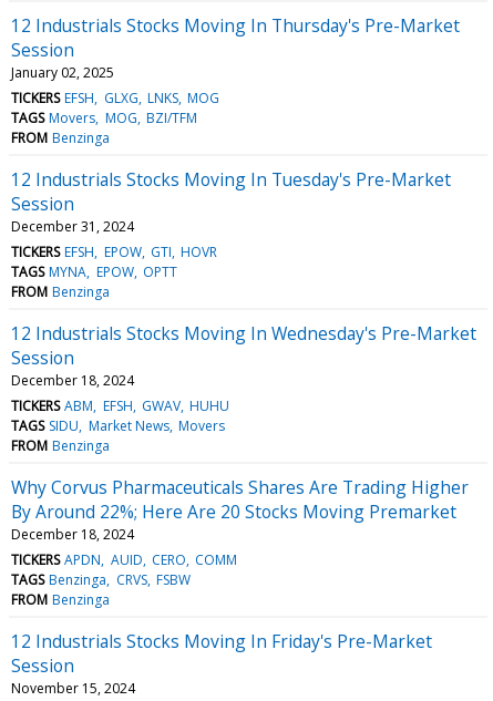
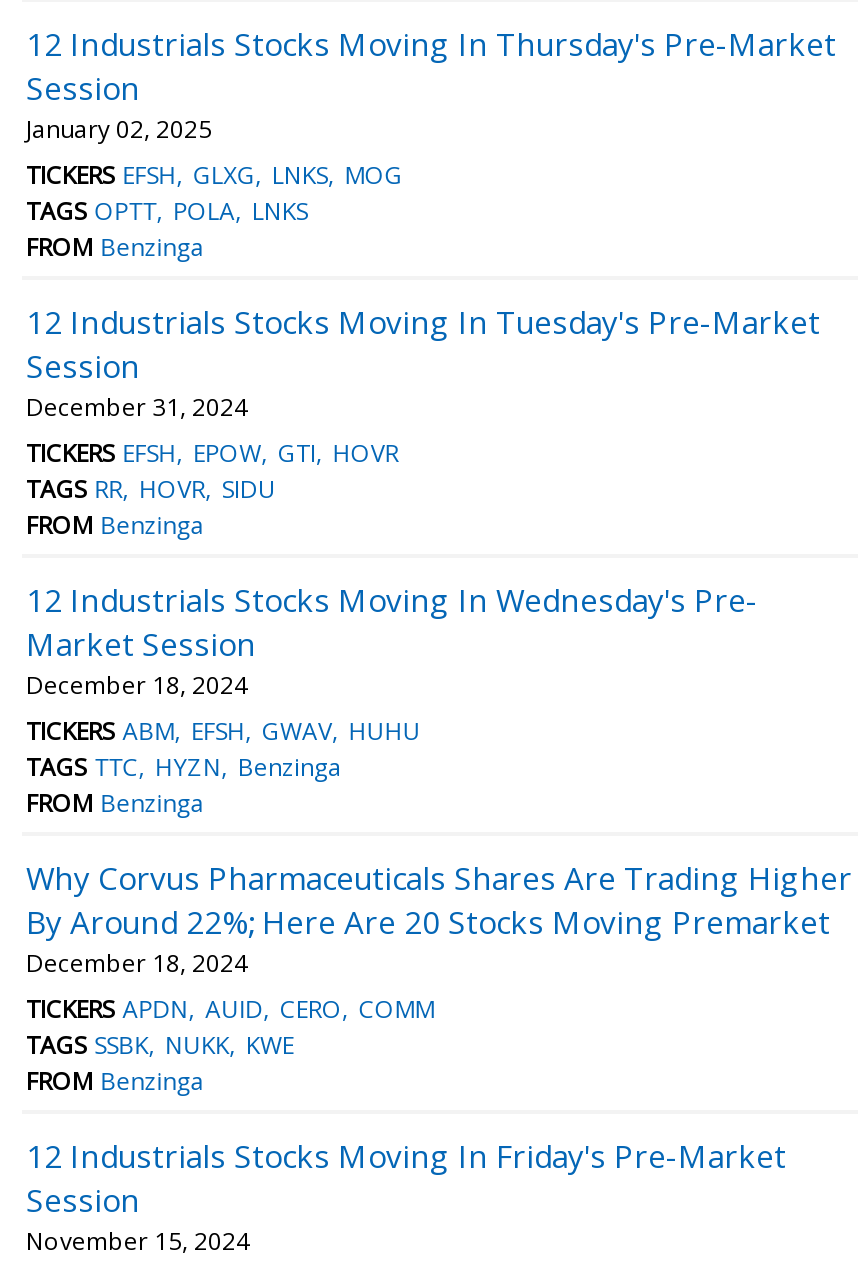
- TAGS Movers MOG BZI/TFM
+ TAGS OPTT POLA LNKS

- TAGS MYNA EPOW OPTT
+ TAGS RR HOVR SIDU

- TAGS SIDU Market News Movers
+ TAGS TTC HYZN Benzinga

- TAGS Benzinga CRVS FSBW
+ TAGS SSBK NUKK KWE
